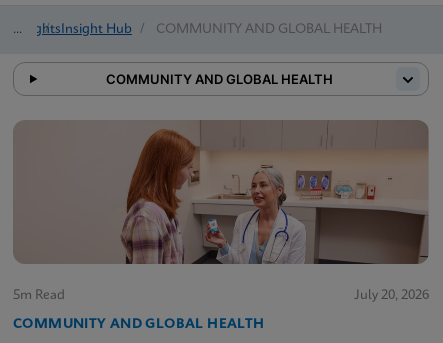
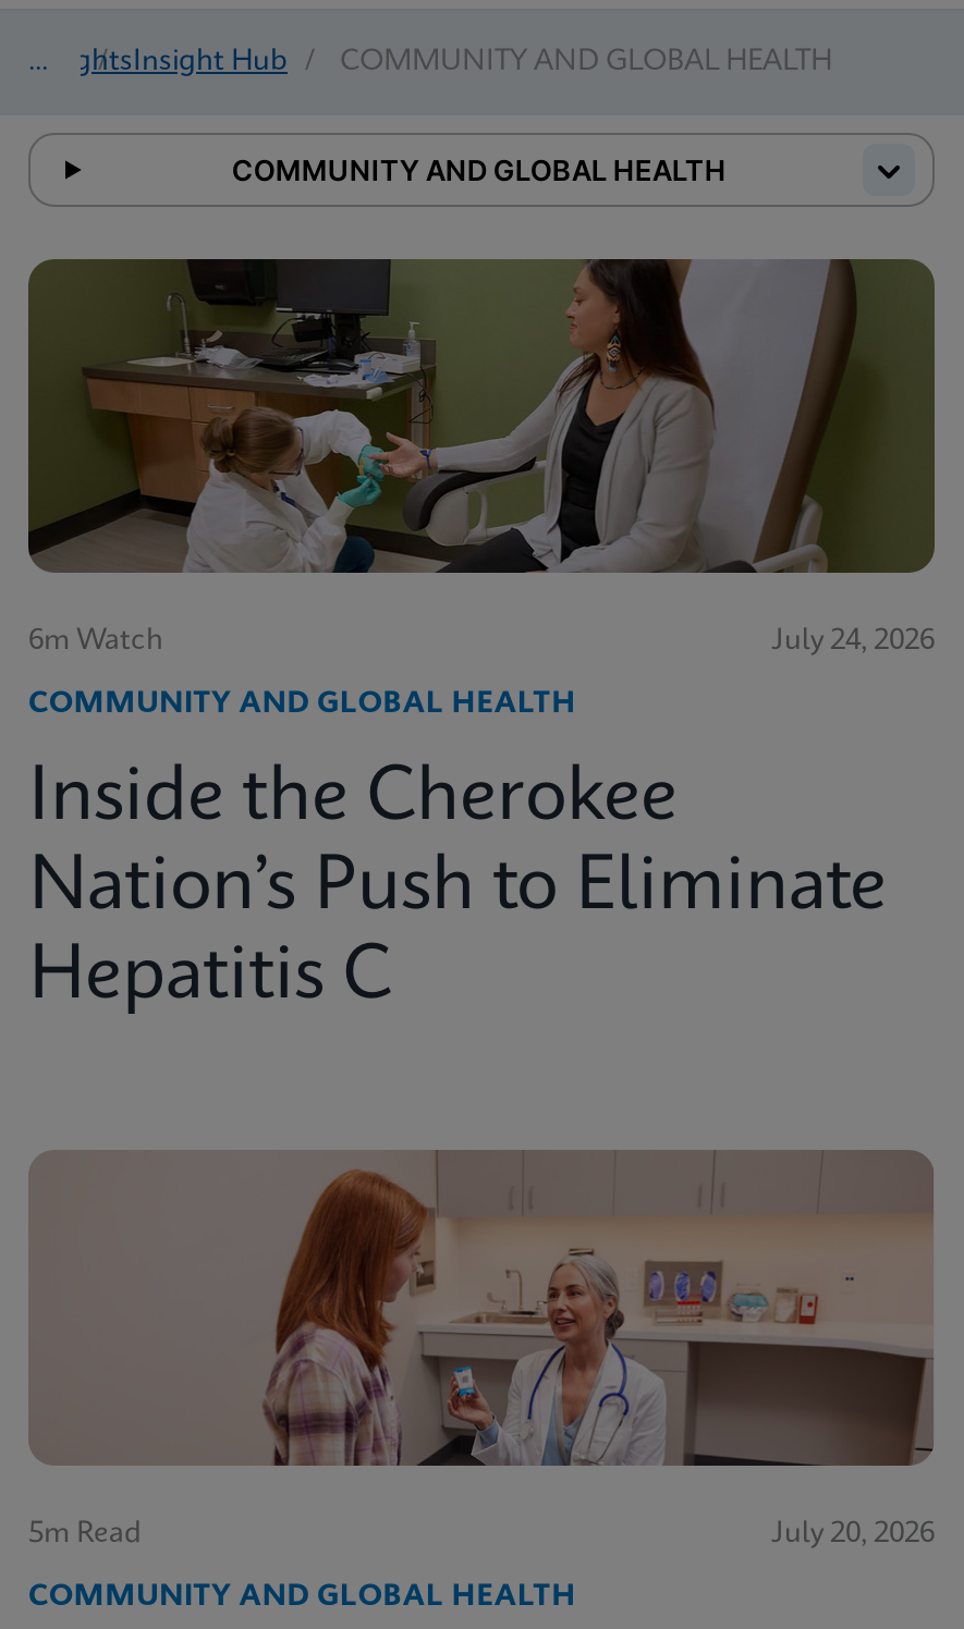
+ [image]
+ 6m Watch
+ July 24, 2026
+ COMMUNITY AND GLOBAL HEALTH
+ Inside the Cherokee
+ Nation’s Push to Eliminate
+ Hepatitis C
